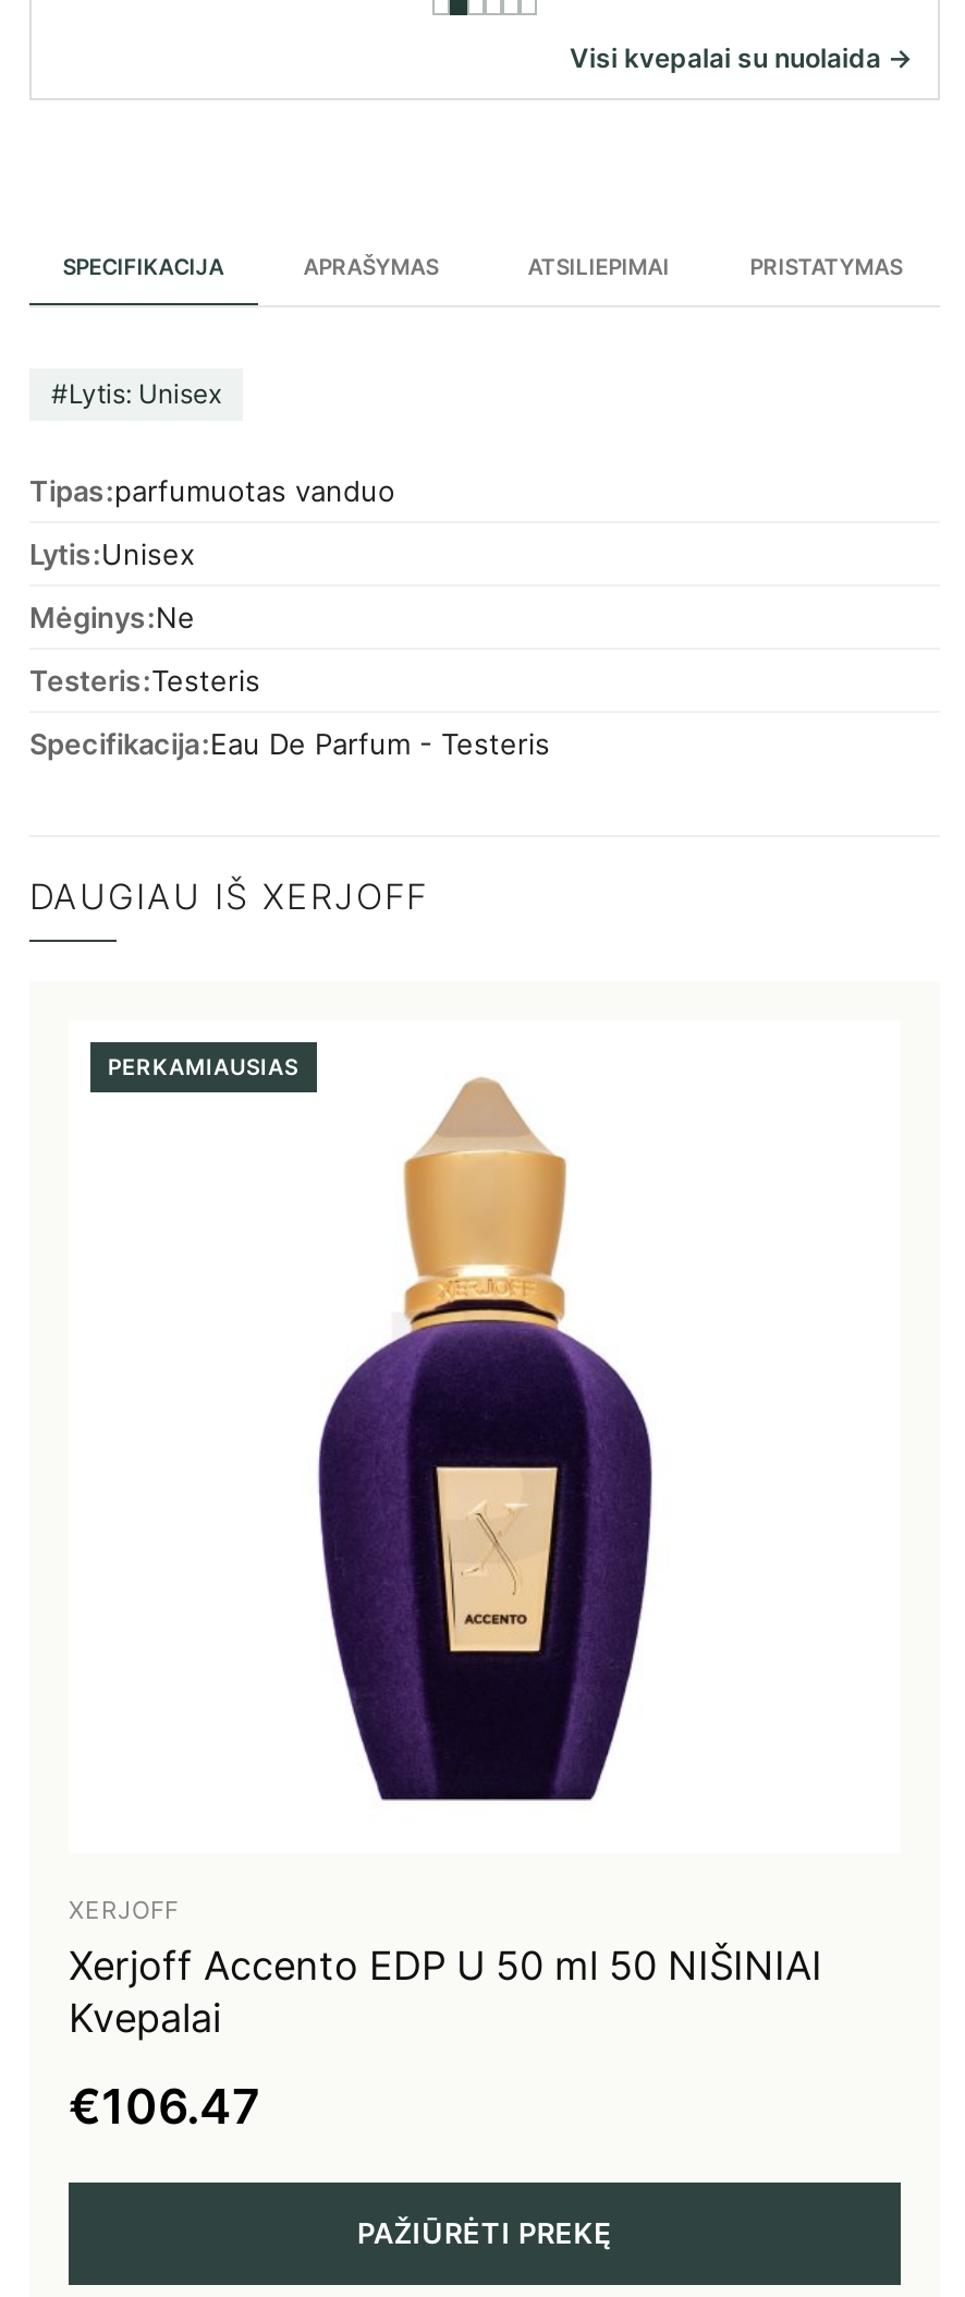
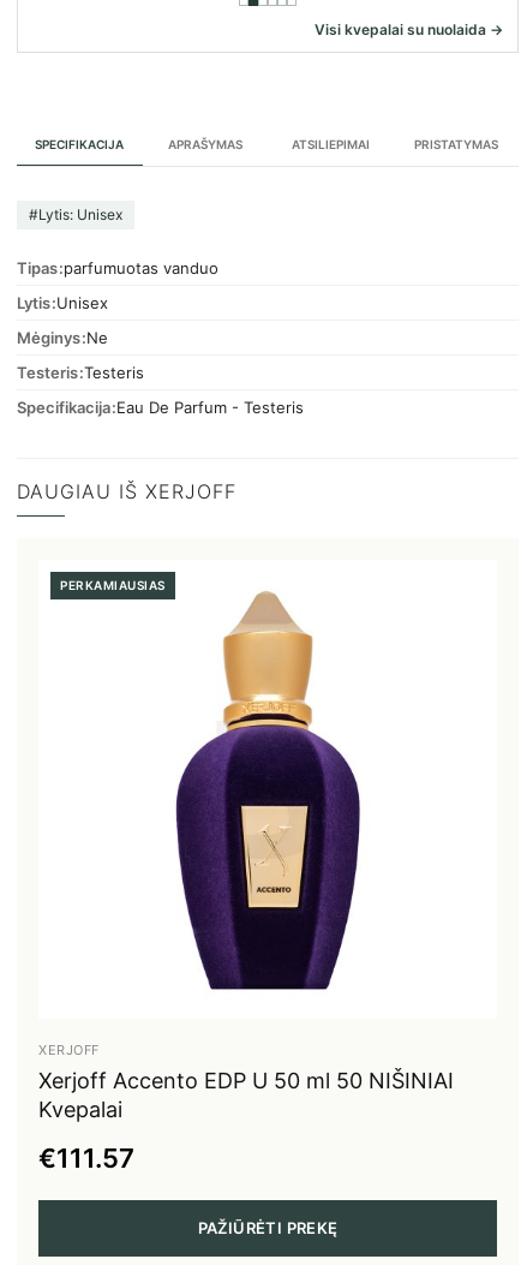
- €106.47
+ €111.57
